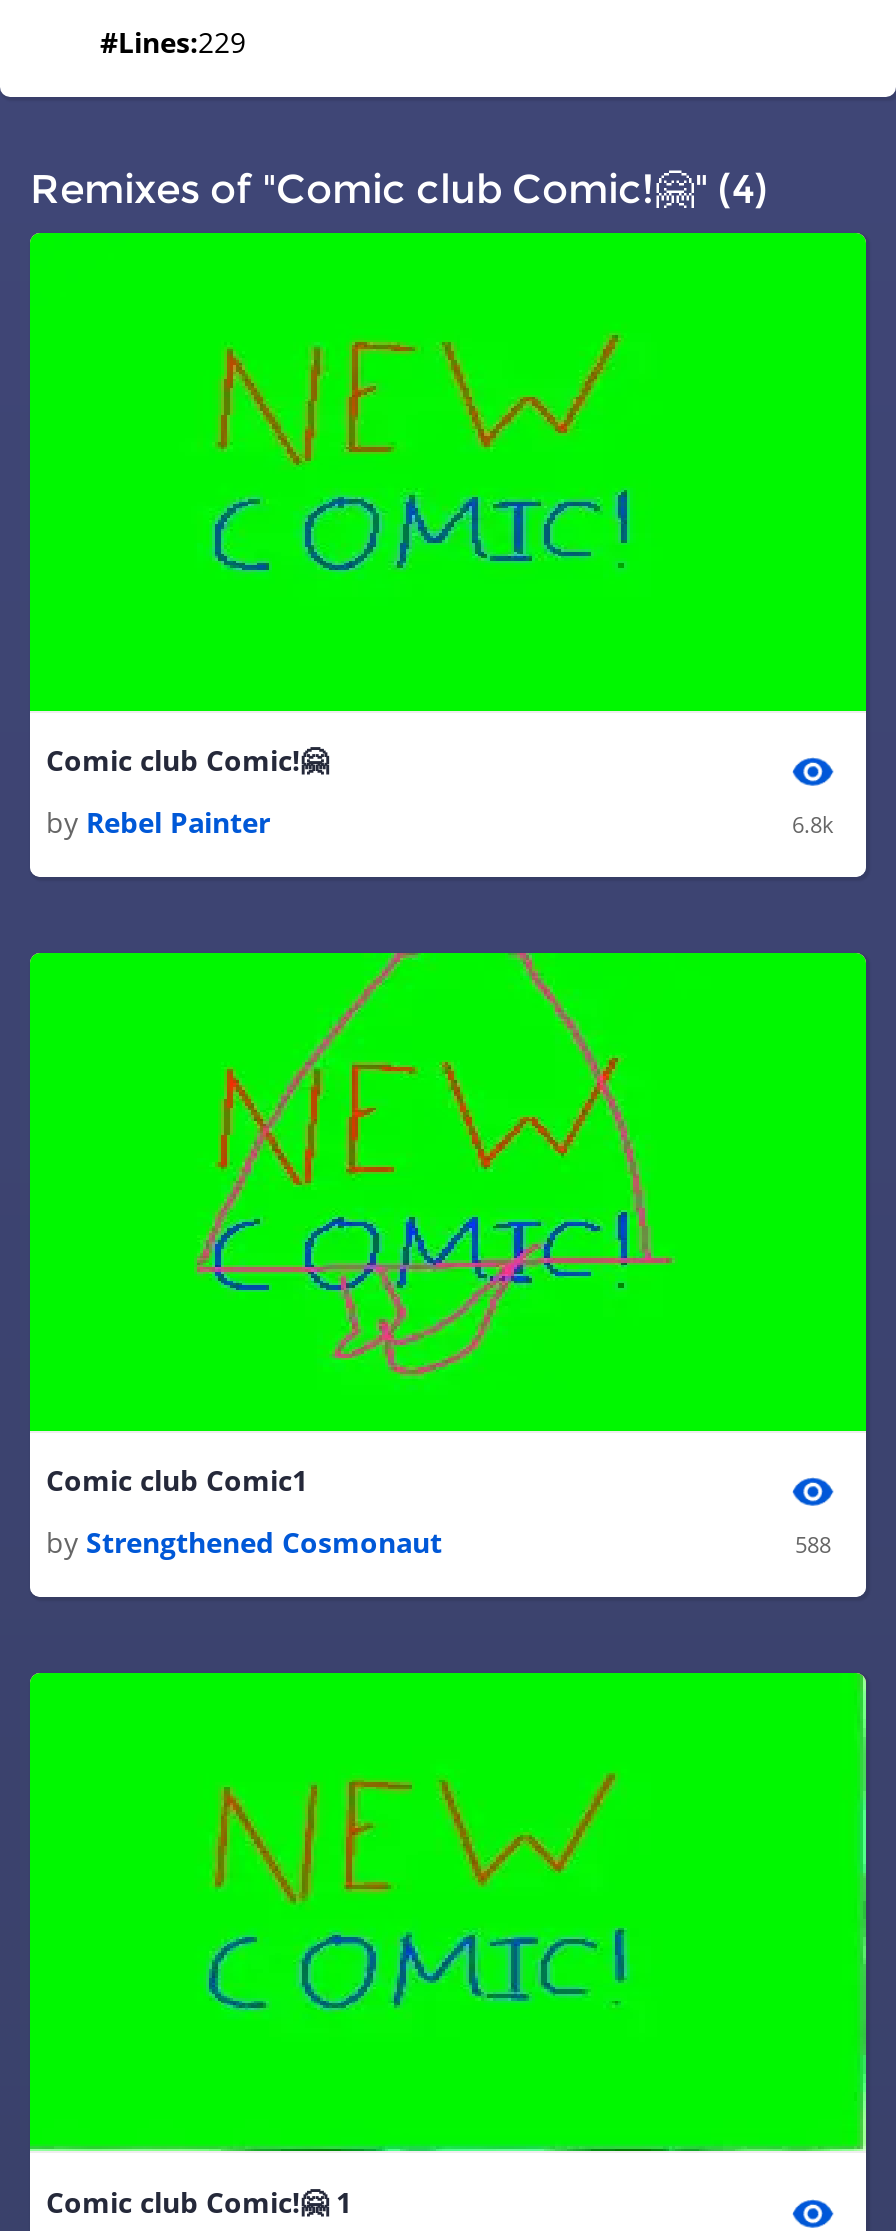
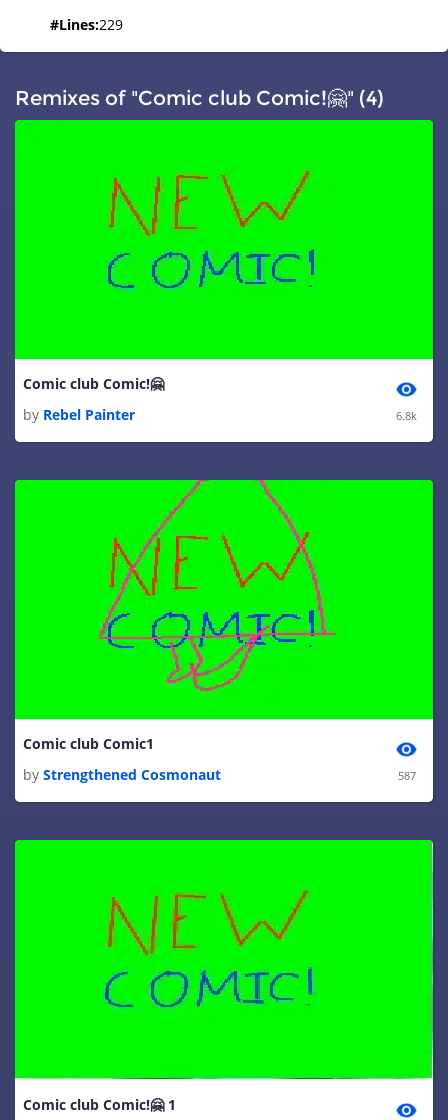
- 588
+ 587
